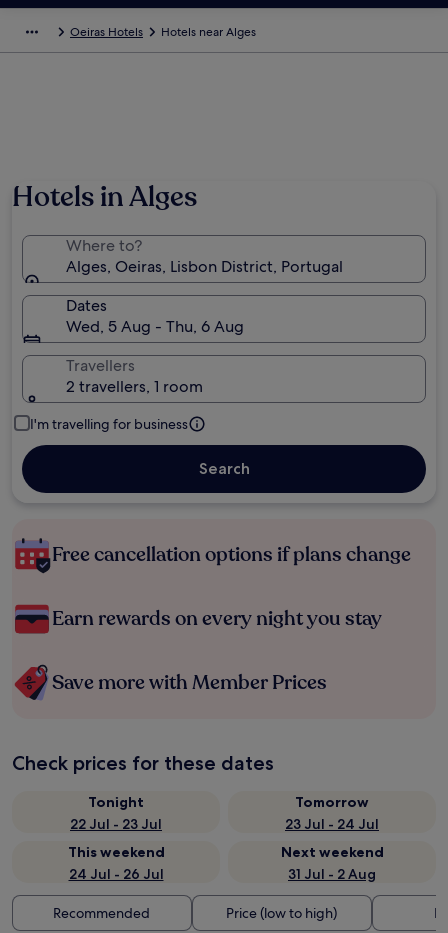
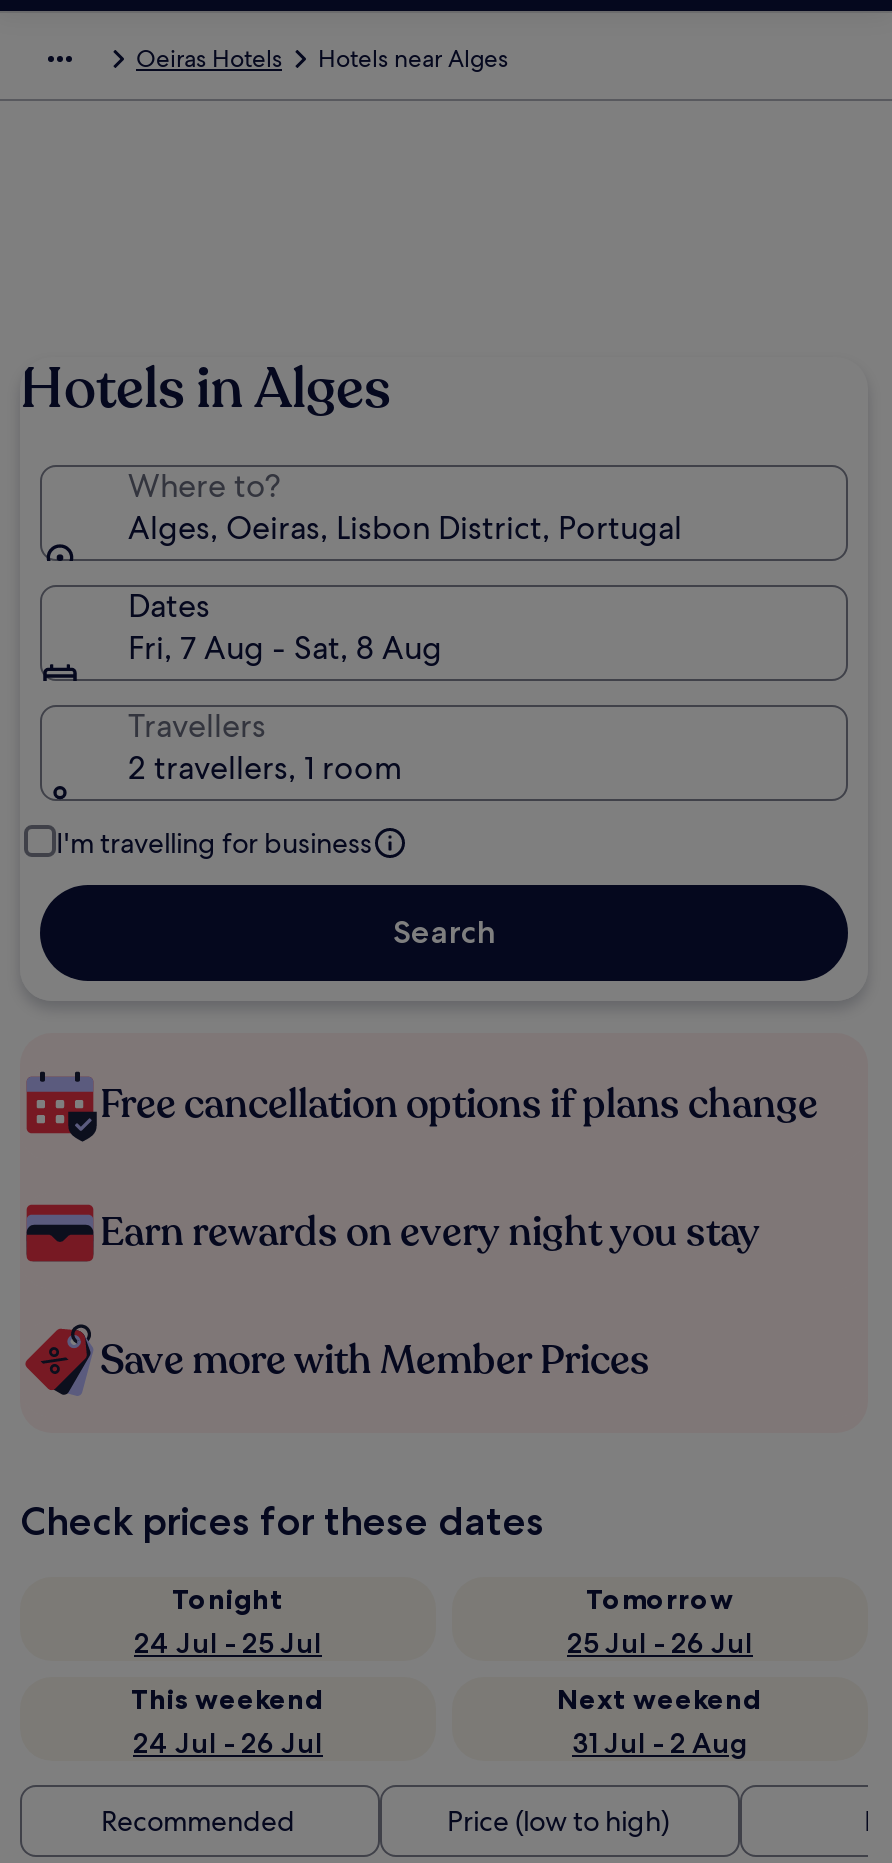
- Wed, 5 Aug - Thu, 6 Aug
+ Fri, 7 Aug - Sat, 8 Aug

- 22 Jul - 23 Jul
+ 24 Jul - 25 Jul

- 23 Jul - 24 Jul
+ 25 Jul - 26 Jul
